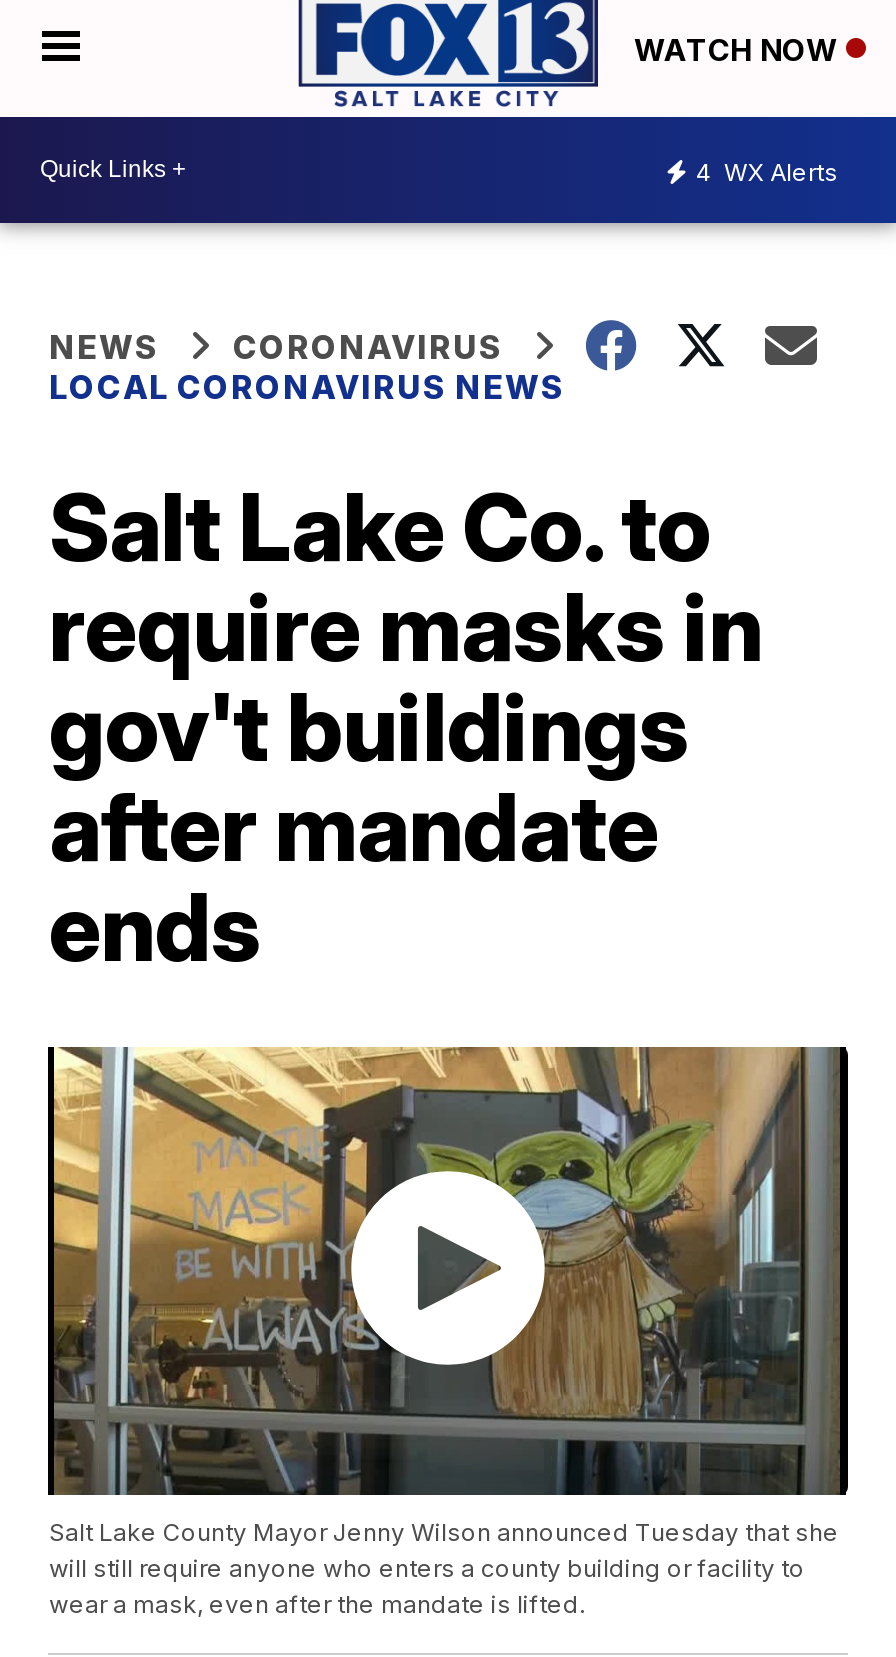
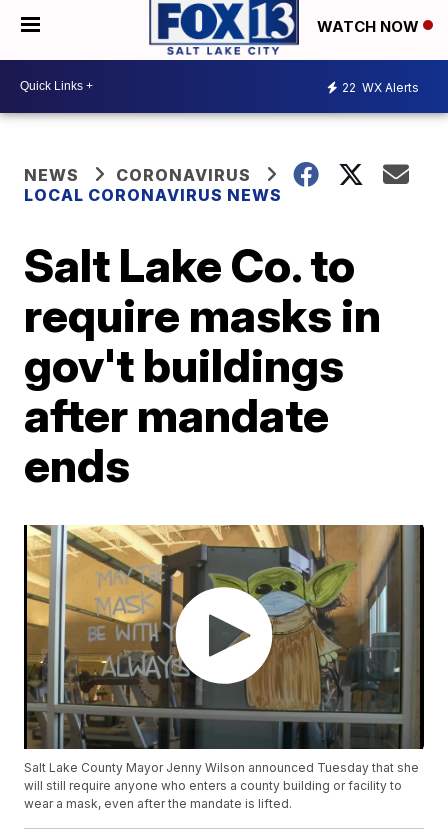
- 4 WX Alerts
+ 22 WX Alerts
